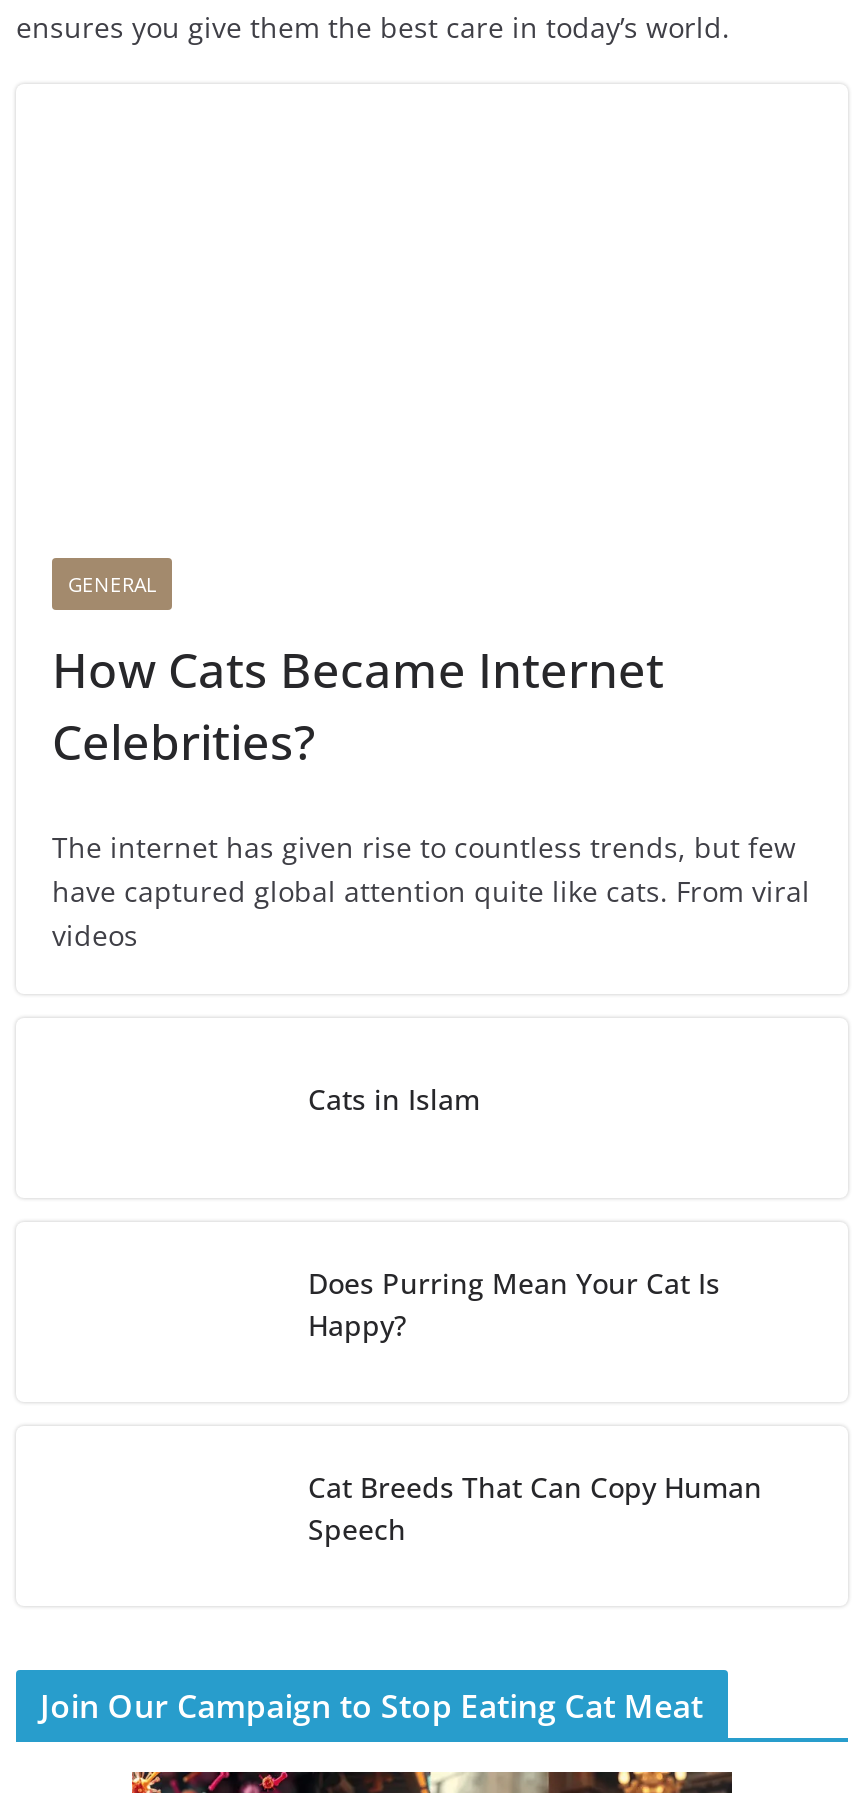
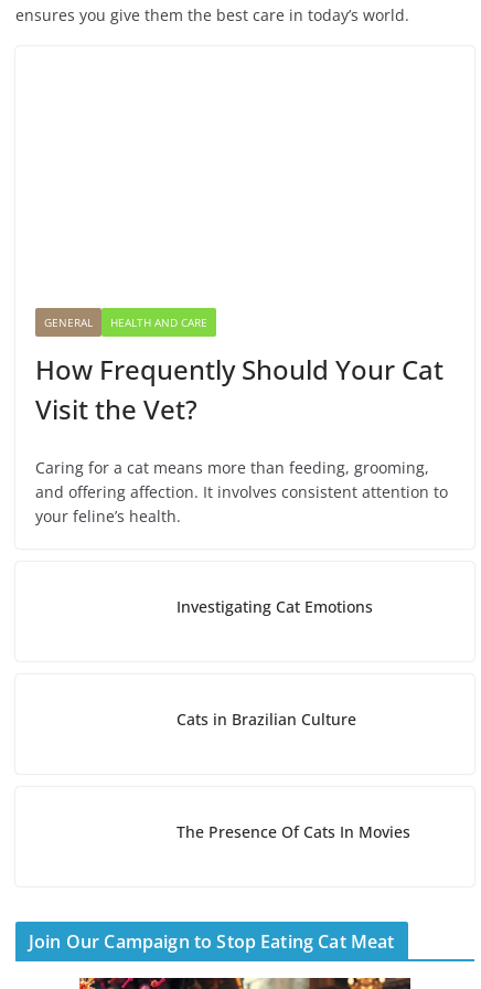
- How Cats Became Internet
- Celebrities?
- The internet has given rise to countless trends, but few
- have captured global attention quite like cats. From viral
- videos
+ HEALTH AND CARE
+ How Frequently Should Your Cat
+ Visit the Vet?
+ Caring for a cat means more than feeding, grooming,
+ and offering affection. It involves consistent attention to
+ your feline’s health.

- Cats in Islam
+ Investigating Cat Emotions

- Does Purring Mean Your Cat Is
- Happy?
+ Cats in Brazilian Culture

- Cat Breeds That Can Copy Human
- Speech
+ The Presence Of Cats In Movies
